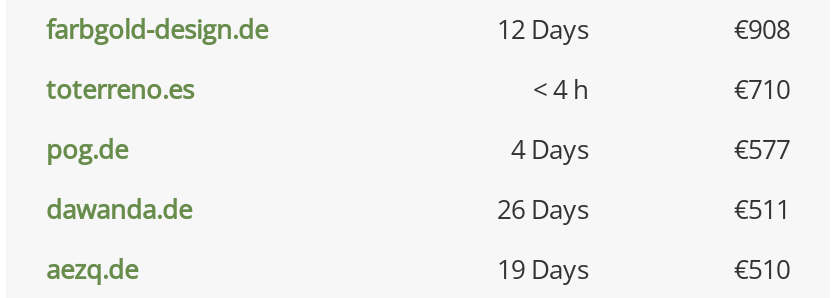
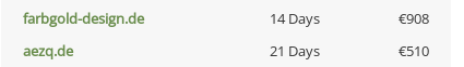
- 12 Days
+ 14 Days

- toterreno.es
- < 4 h
- €710
- pog.de
- 4 Days
- €577
- dawanda.de
- 26 Days
- €511

- 19 Days
+ 21 Days
